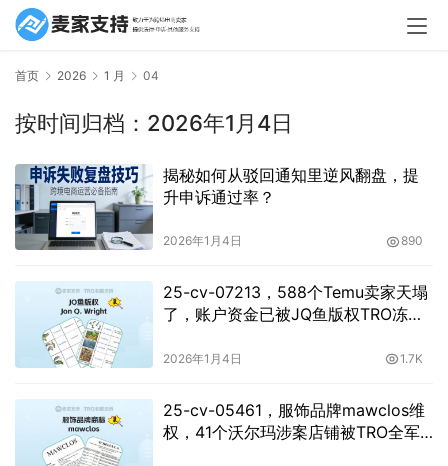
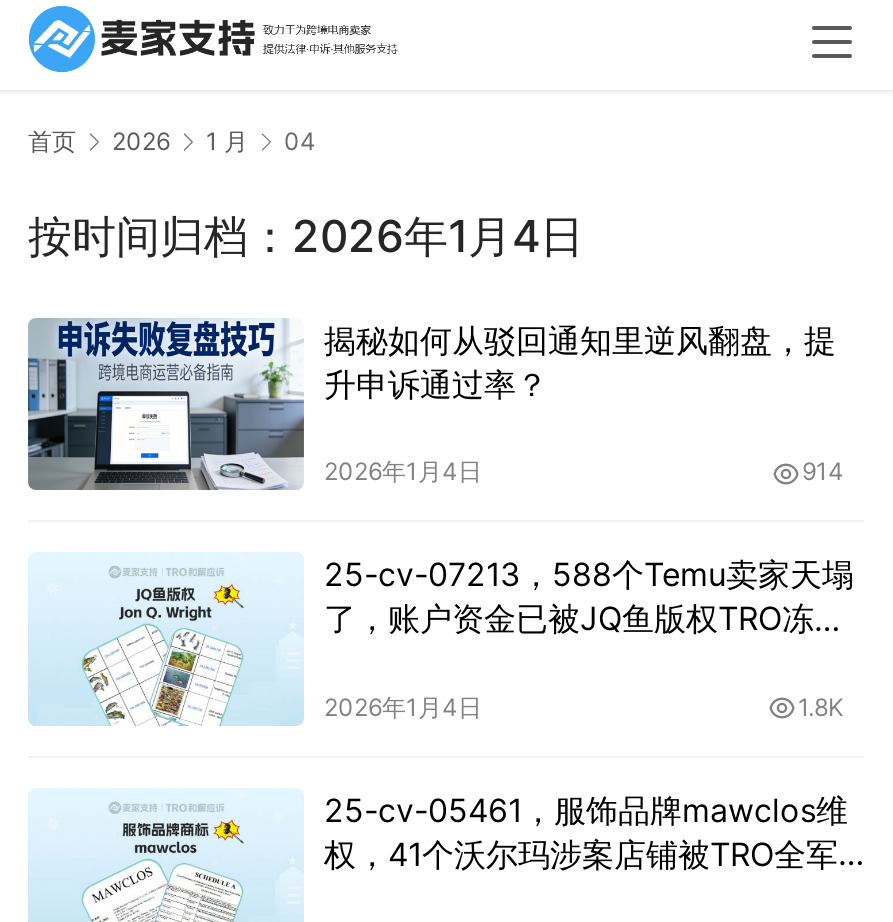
- 890
+ 914

- 1.7K
+ 1.8K
